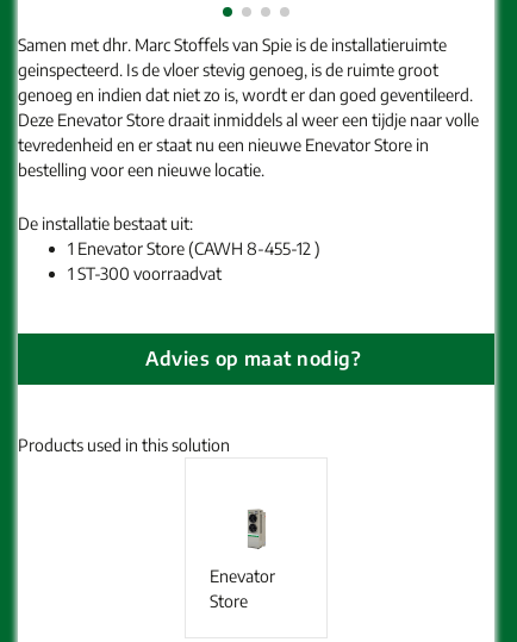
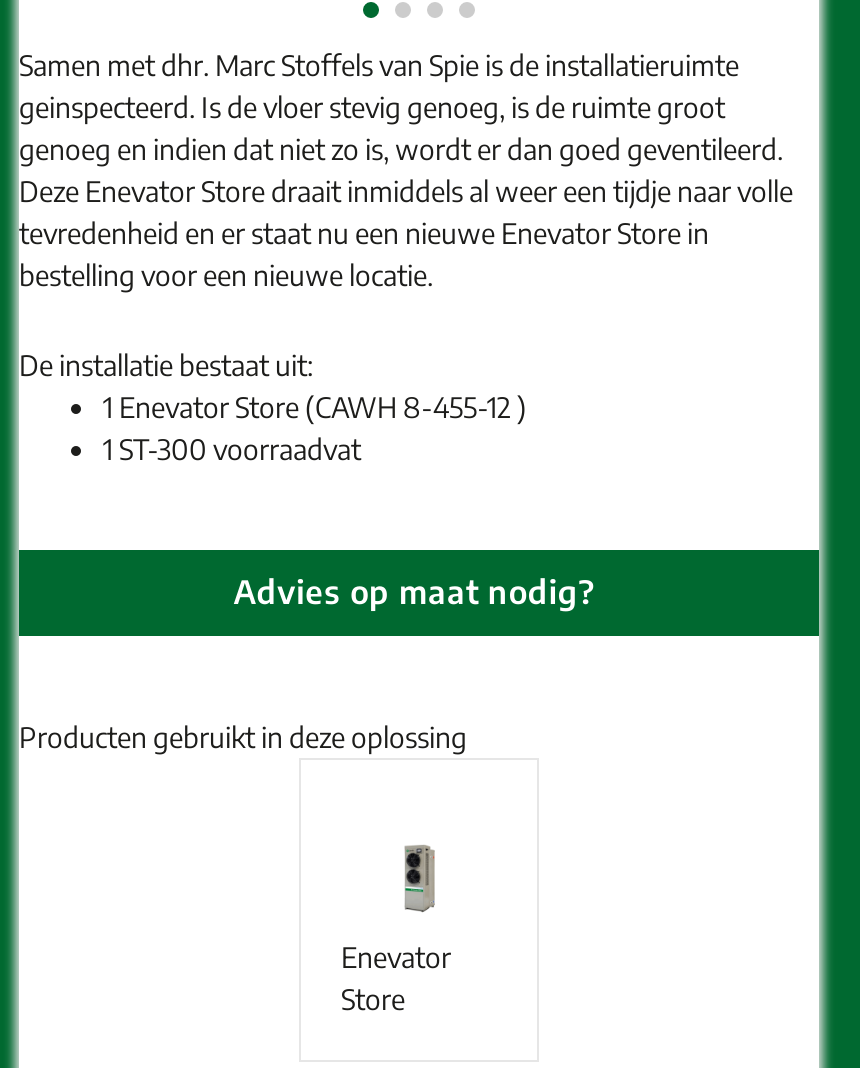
- Products used in this solution
+ Producten gebruikt in deze oplossing
